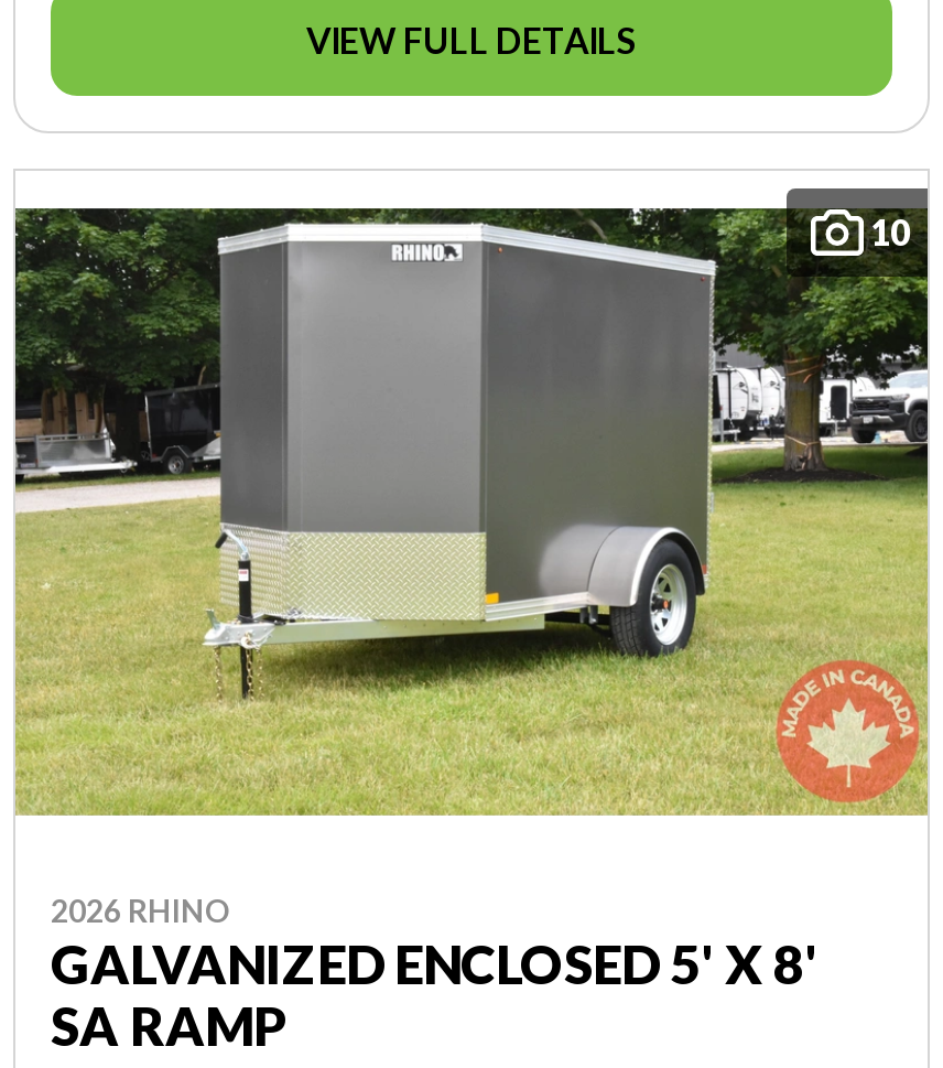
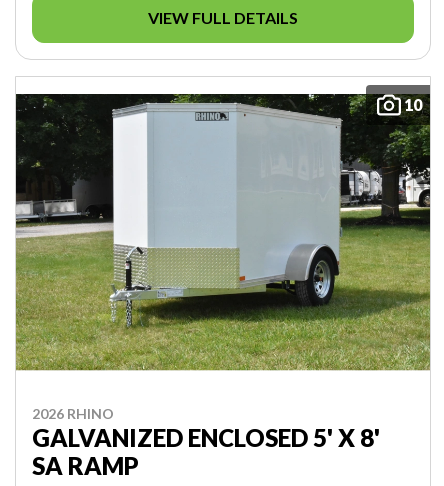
- [image]
+ [image]
